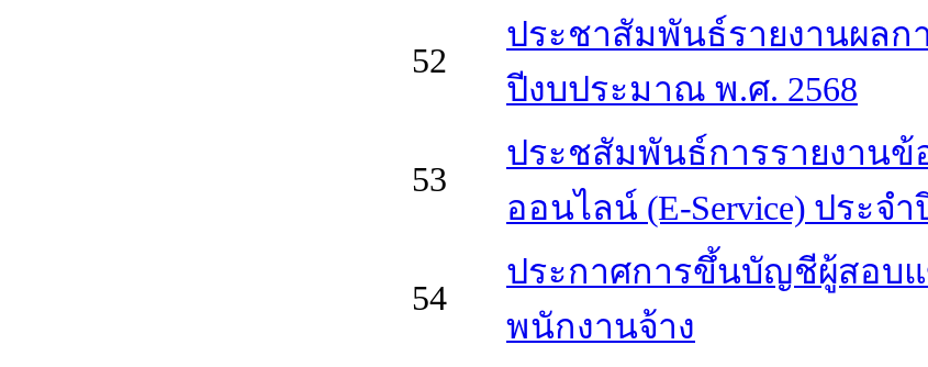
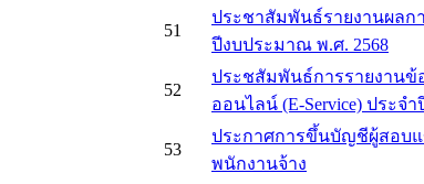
- 52
+ 51

- 53
+ 52

- 54
+ 53
